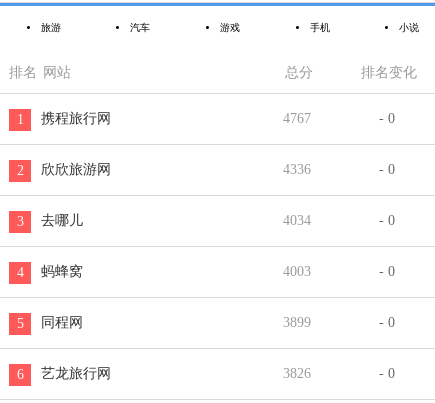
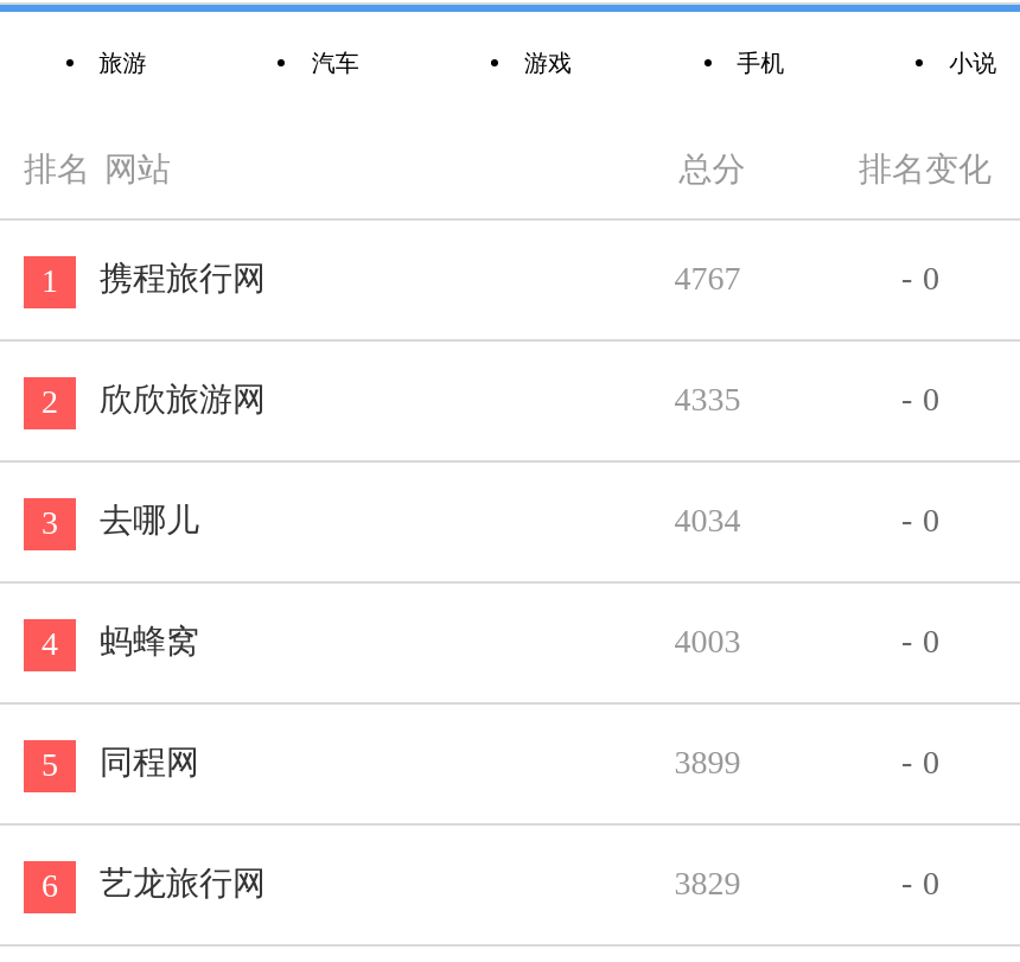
- 4336
+ 4335

- 3826
+ 3829
